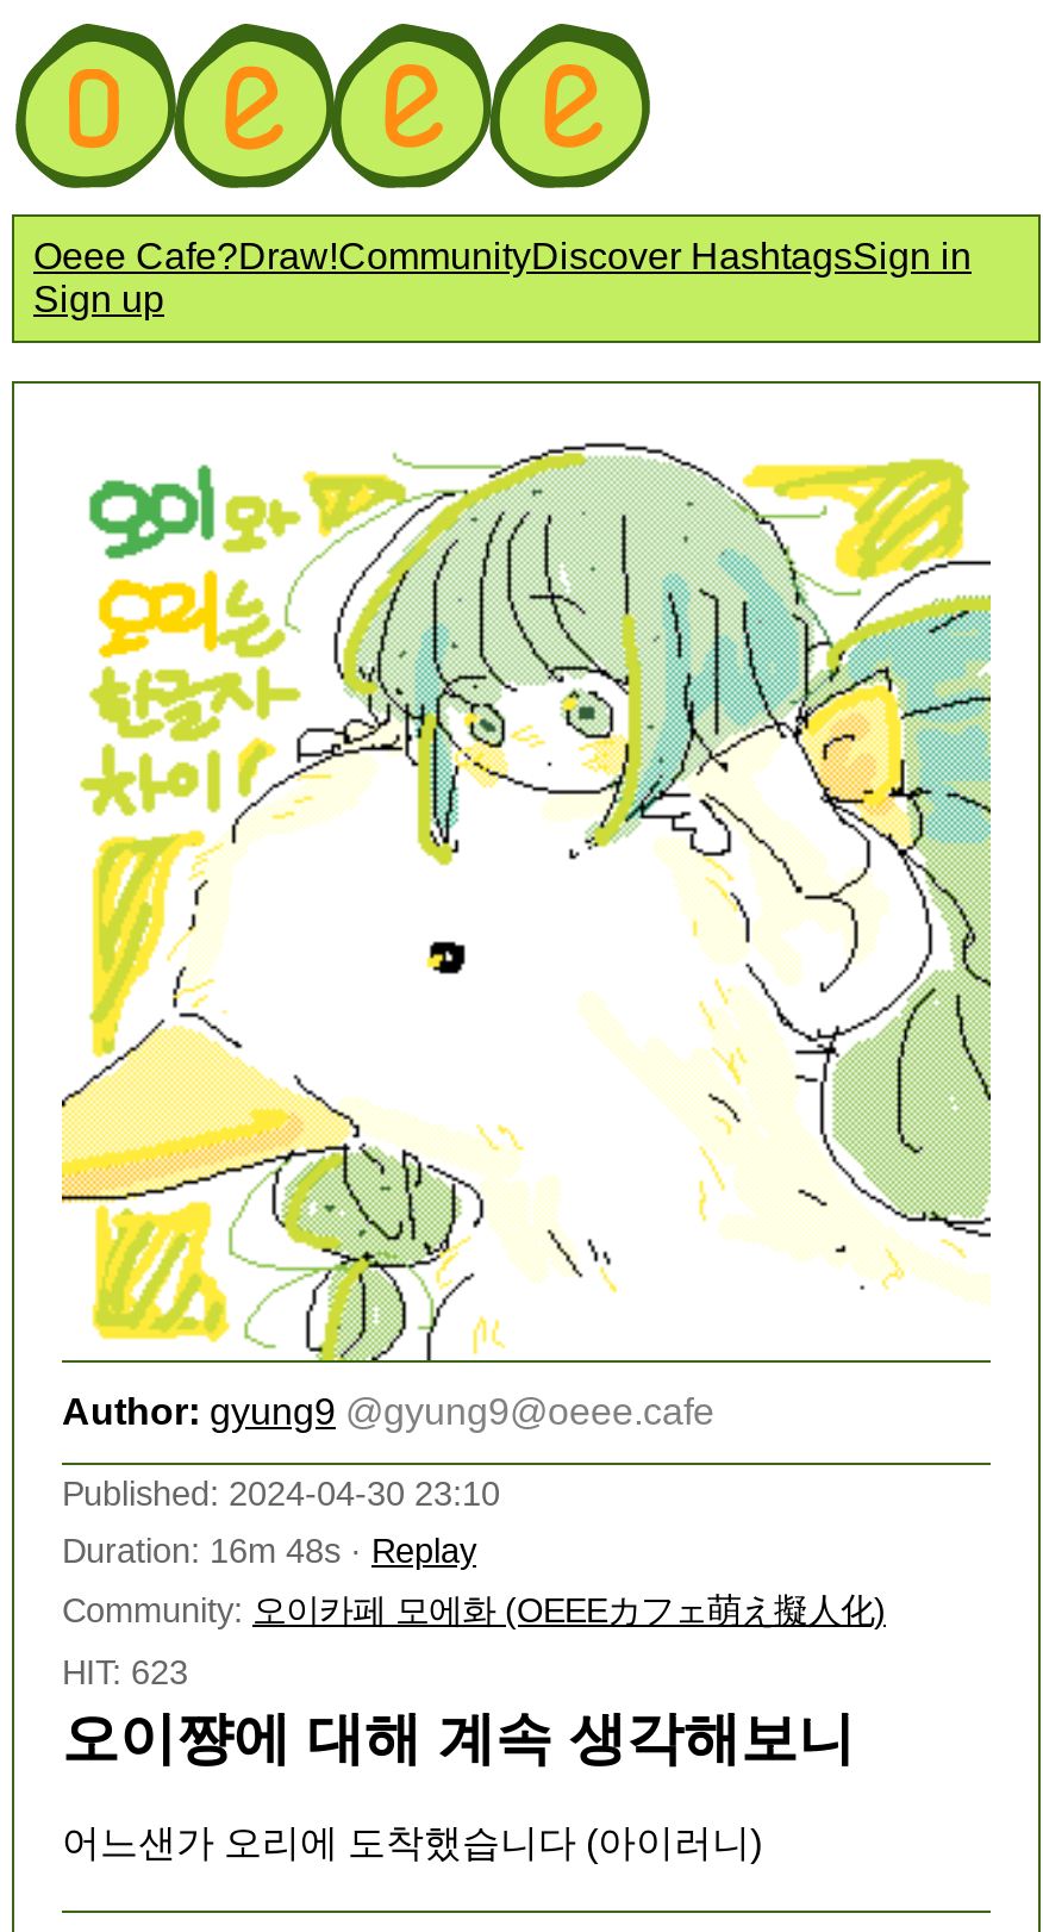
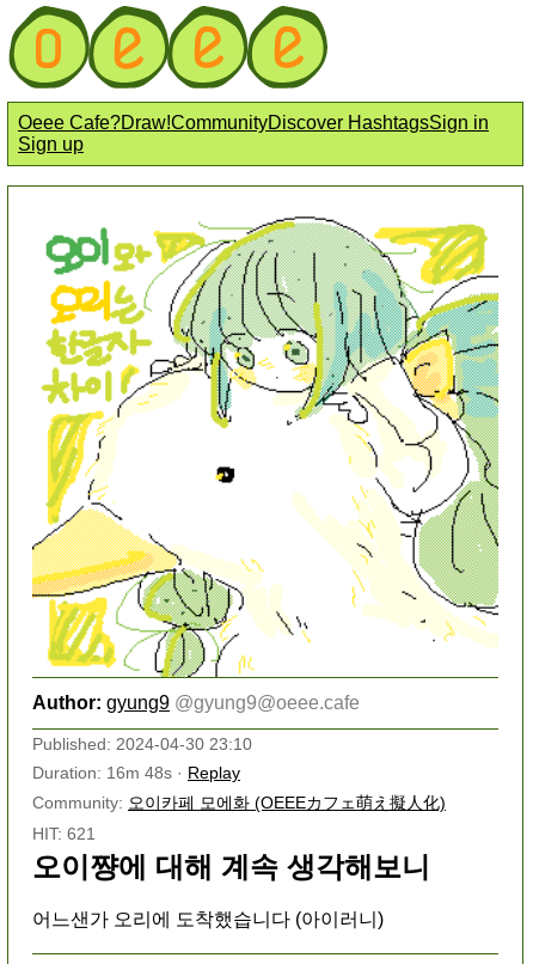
- HIT: 623
+ HIT: 621
